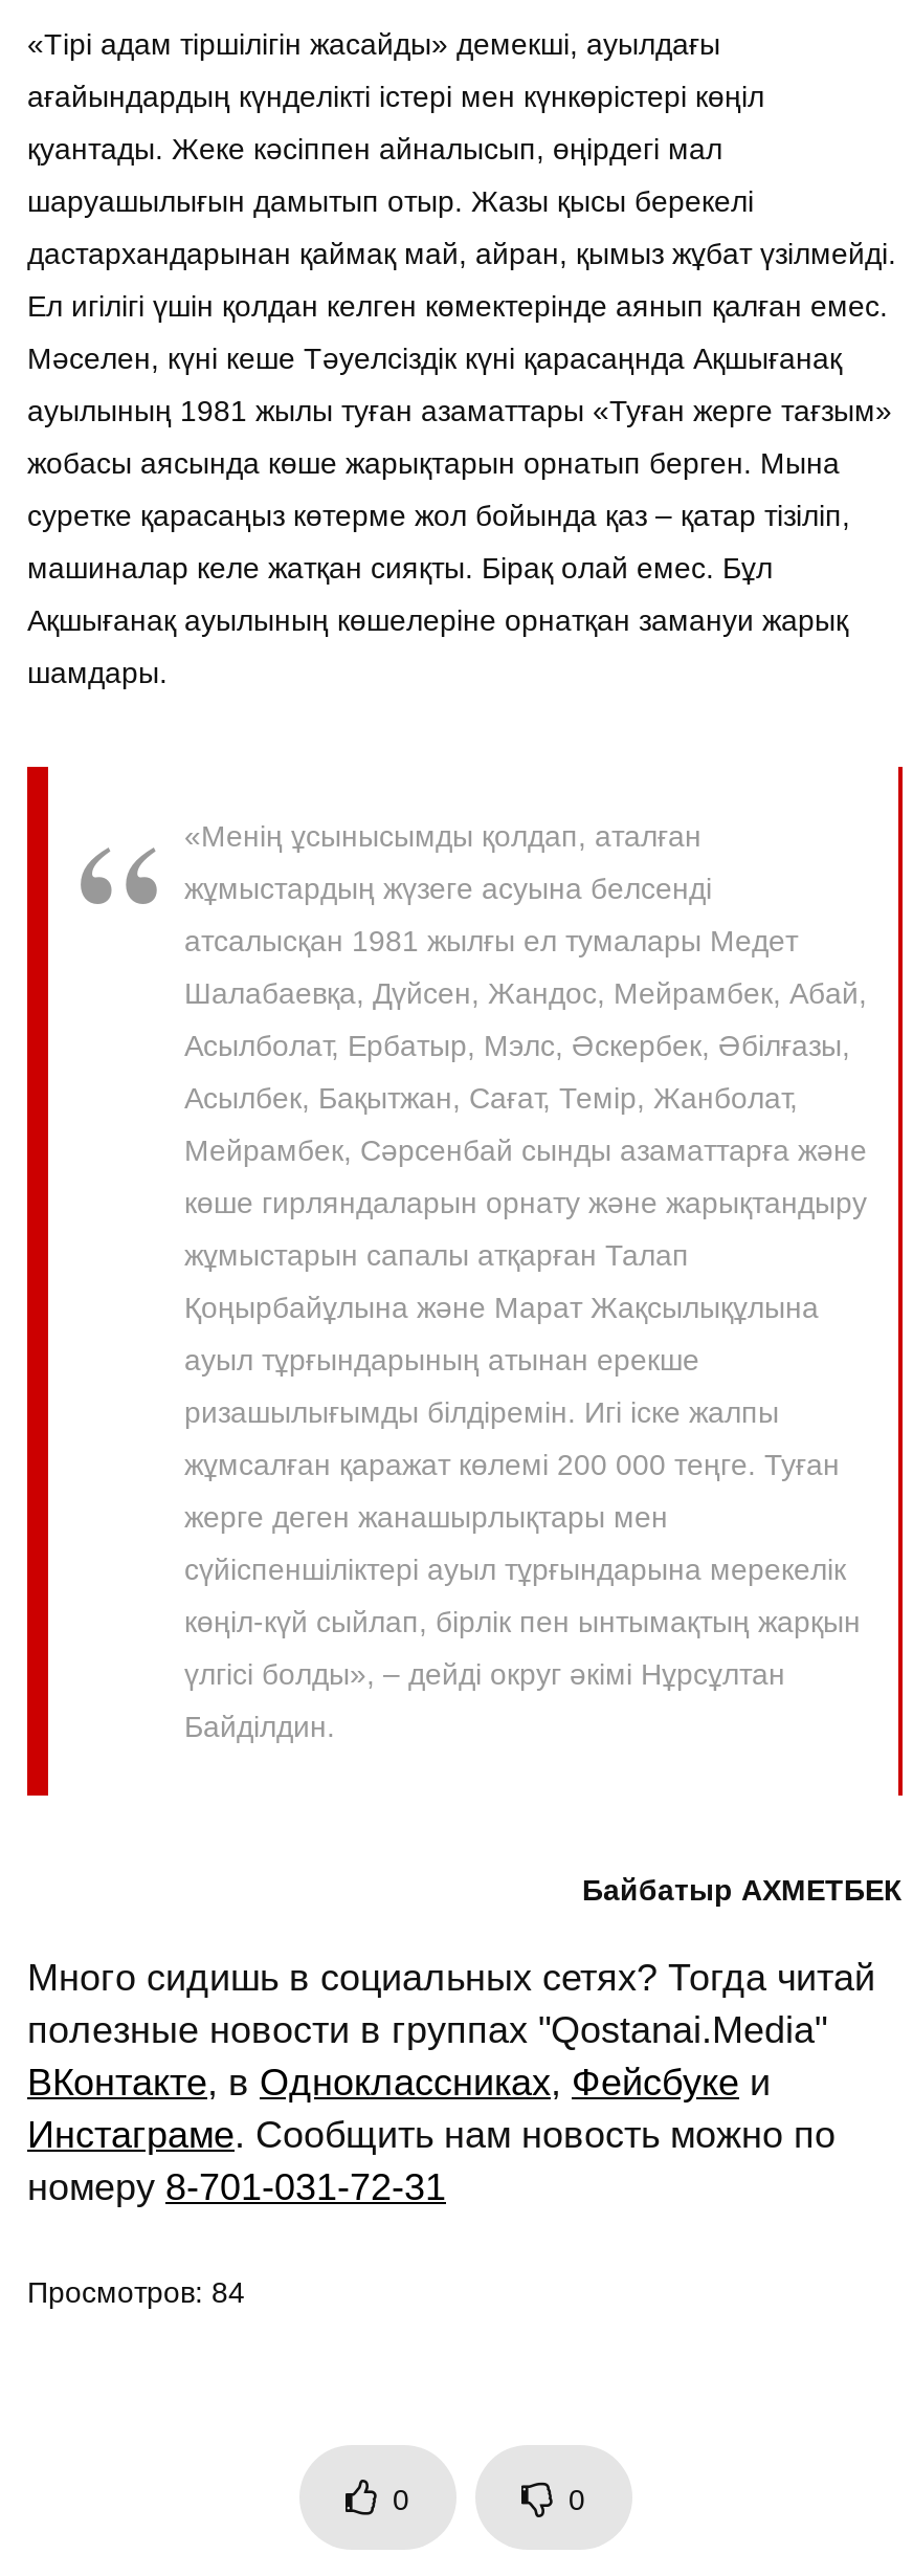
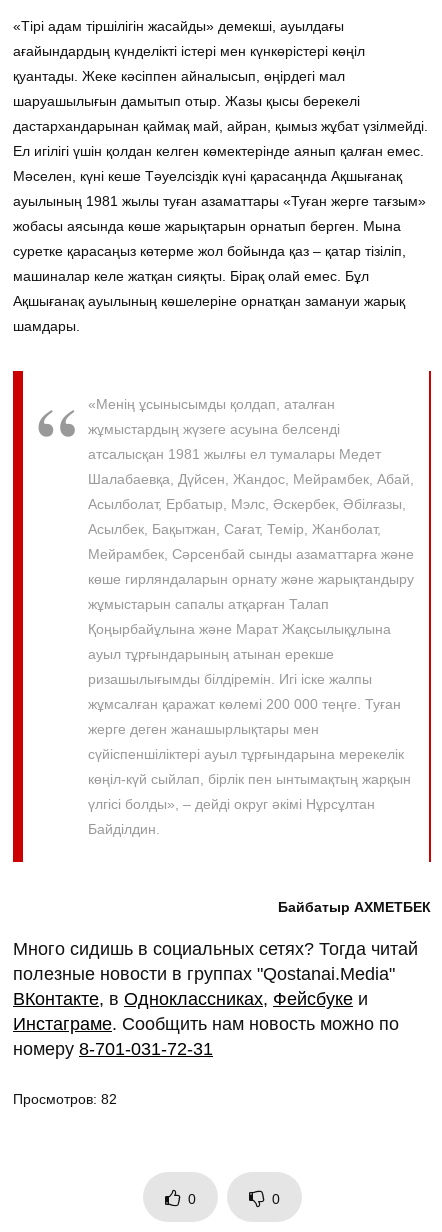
- Просмотров: 84
+ Просмотров: 82
